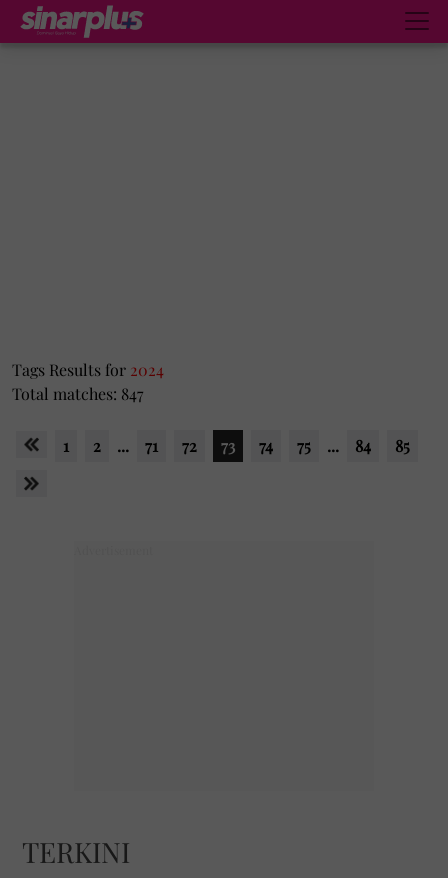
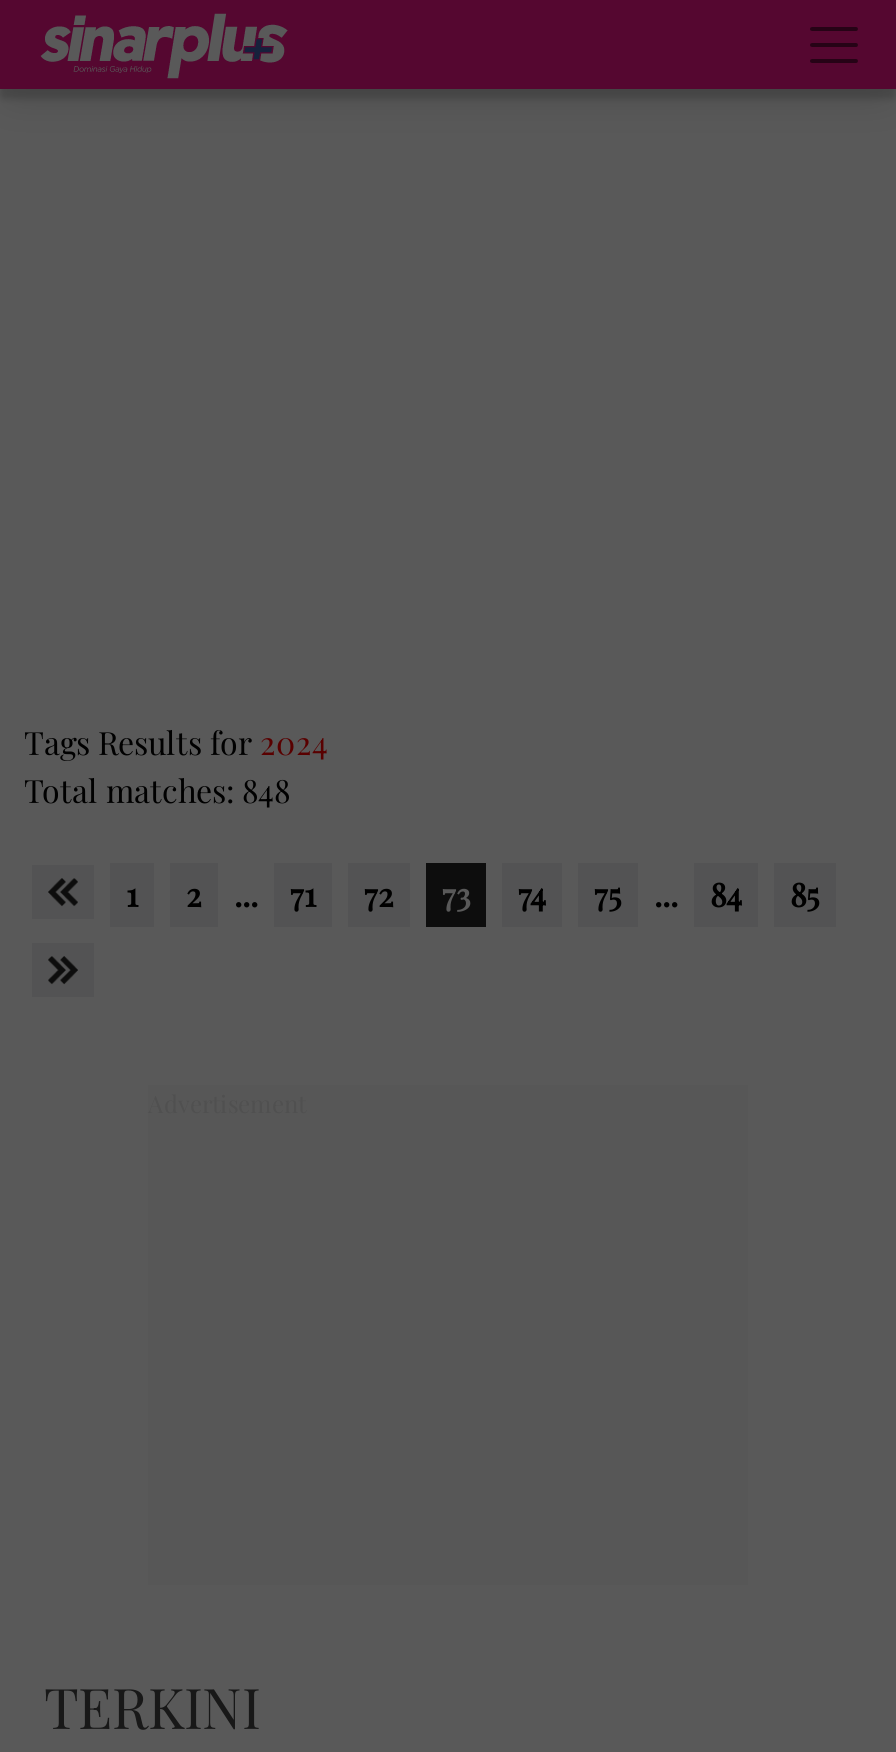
- Total matches: 847
+ Total matches: 848
